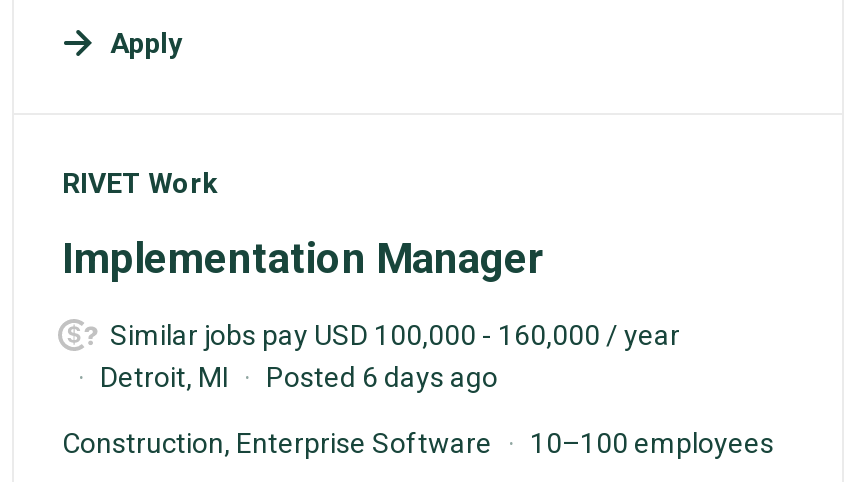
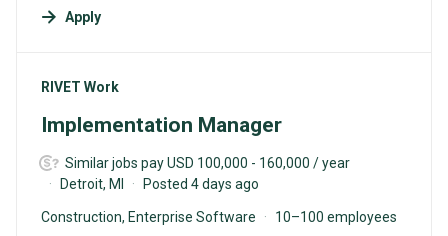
- Posted 6 days ago
+ Posted 4 days ago
